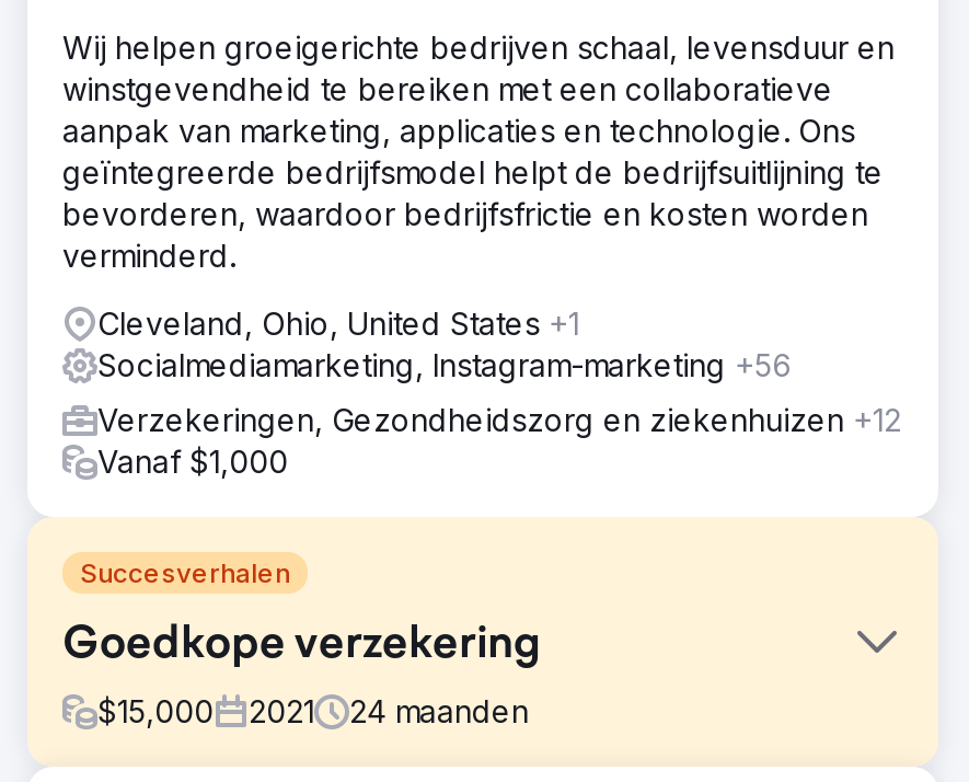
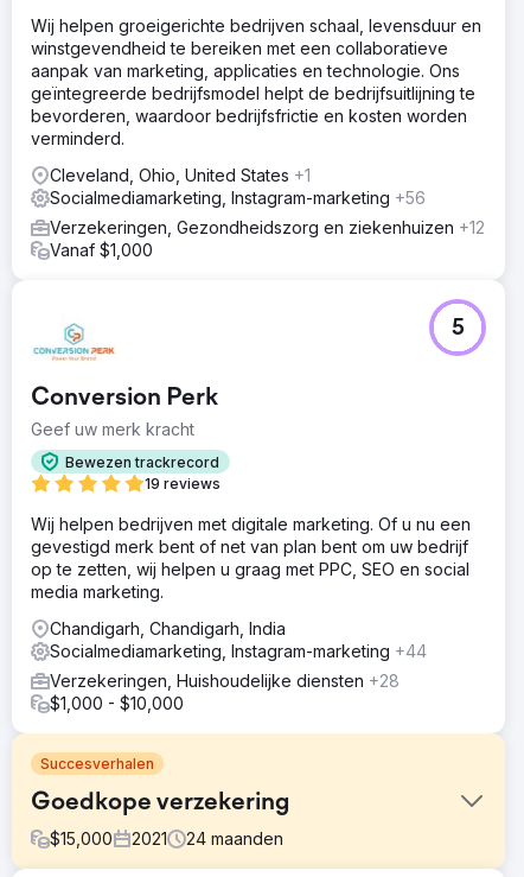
+ [image]
+ Conversion Perk
+ Geef uw merk kracht
+ Bewezen trackrecord
+ 19 reviews

+ [image]
+ Wij helpen bedrijven met digitale marketing. Of u nu een
+ gevestigd merk bent of net van plan bent om uw bedrijf
+ op te zetten, wij helpen u graag met PPC, SEO en social
+ media marketing.
+ Chandigarh, Chandigarh, India
+ Socialmediamarketing, Instagram-marketing +44
+ Verzekeringen, Huishoudelijke diensten +28
+ $1,000 - $10,000

+ 5
